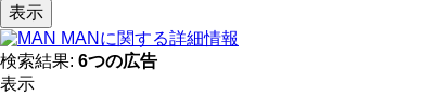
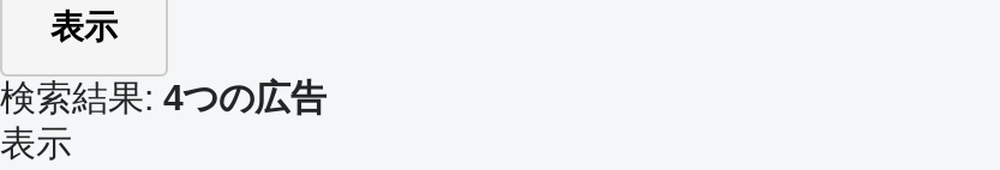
- MANに関する詳細情報
- 検索結果: 6つの広告
+ 検索結果: 4つの広告
